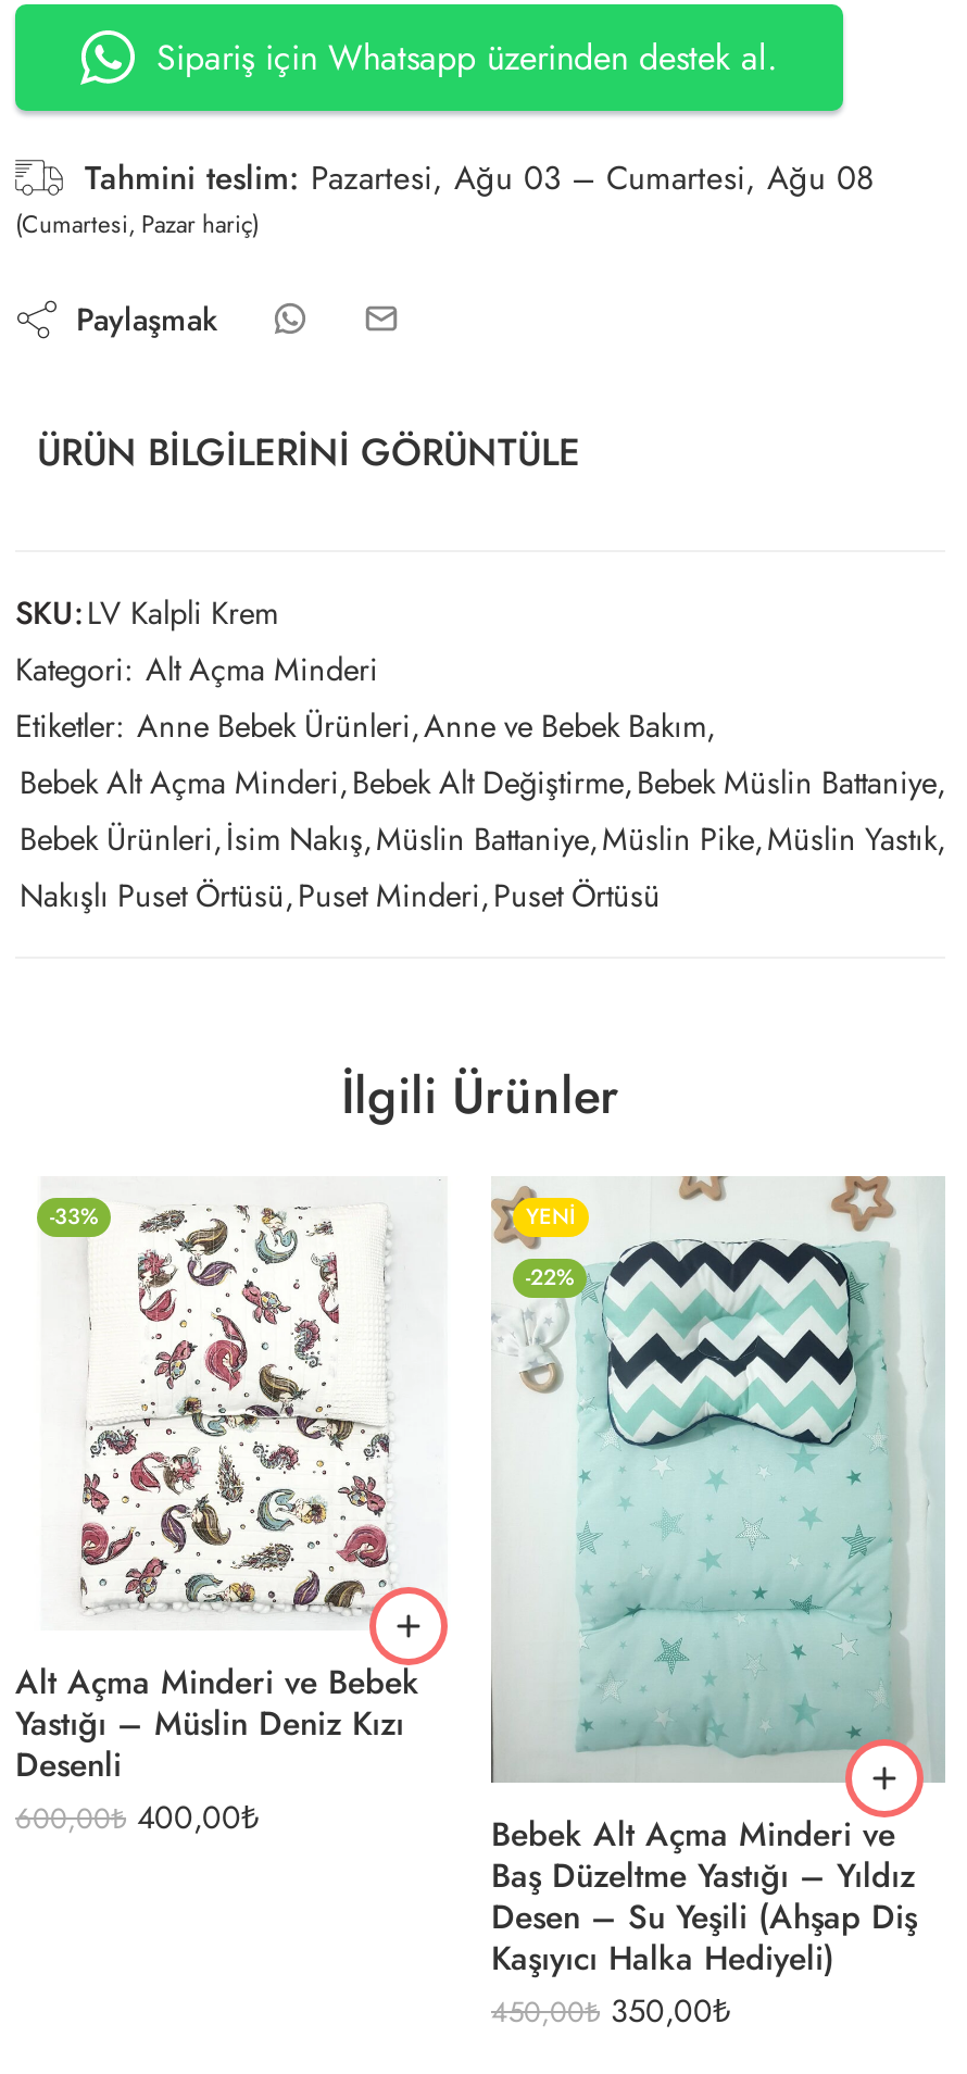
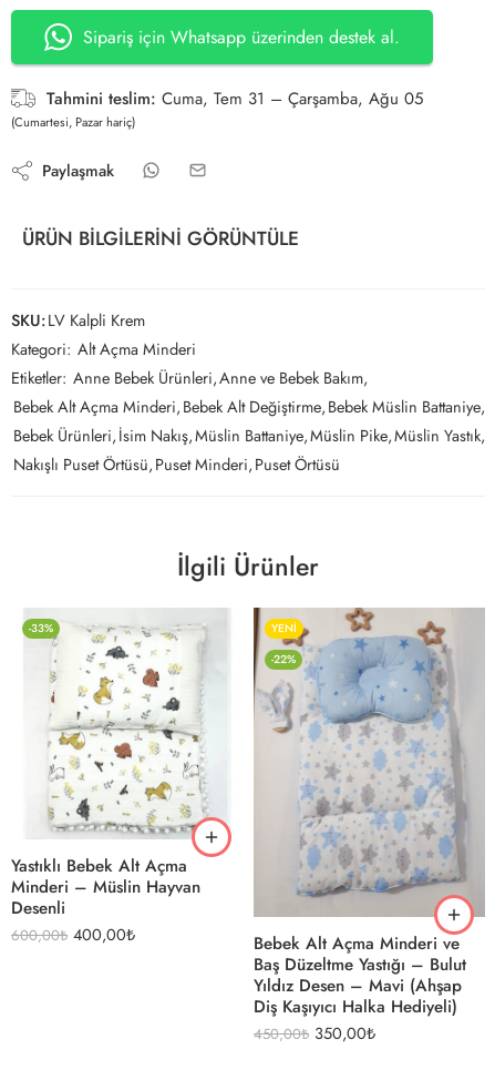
- Tahmini teslim: Pazartesi, Ağu 03 – Cumartesi, Ağu 08
+ Tahmini teslim: Cuma, Tem 31 – Çarşamba, Ağu 05

- [image]
+ [image]

- [image]
- Alt Açma Minderi ve Bebek
- Yastığı – Müslin Deniz Kızı
+ [image]
+ Yastıklı Bebek Alt Açma
+ Minderi – Müslin Hayvan

- Baş Düzeltme Yastığı – Yıldız
- Desen – Su Yeşili (Ahşap Diş
- Kaşıyıcı Halka Hediyeli)
+ Baş Düzeltme Yastığı – Bulut
+ Yıldız Desen – Mavi (Ahşap
+ Diş Kaşıyıcı Halka Hediyeli)
